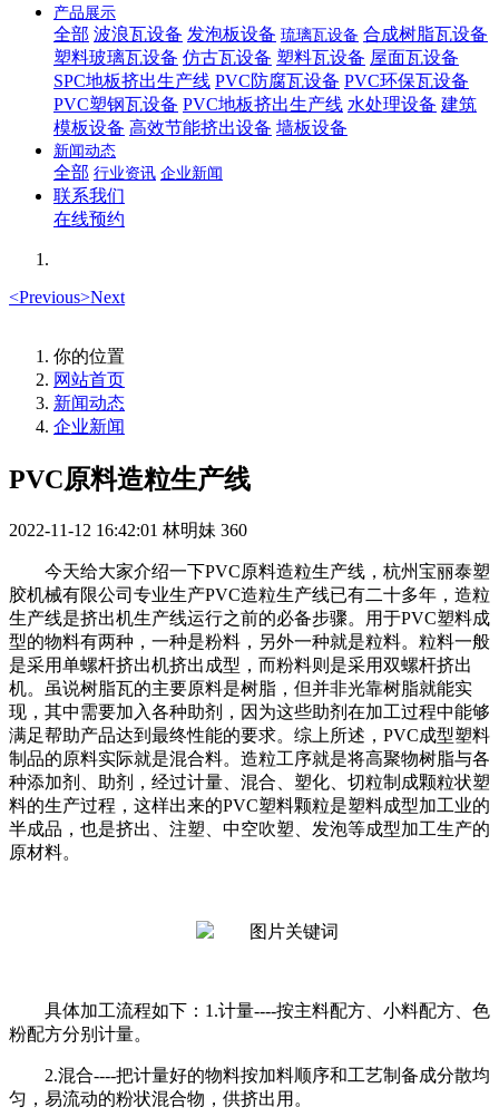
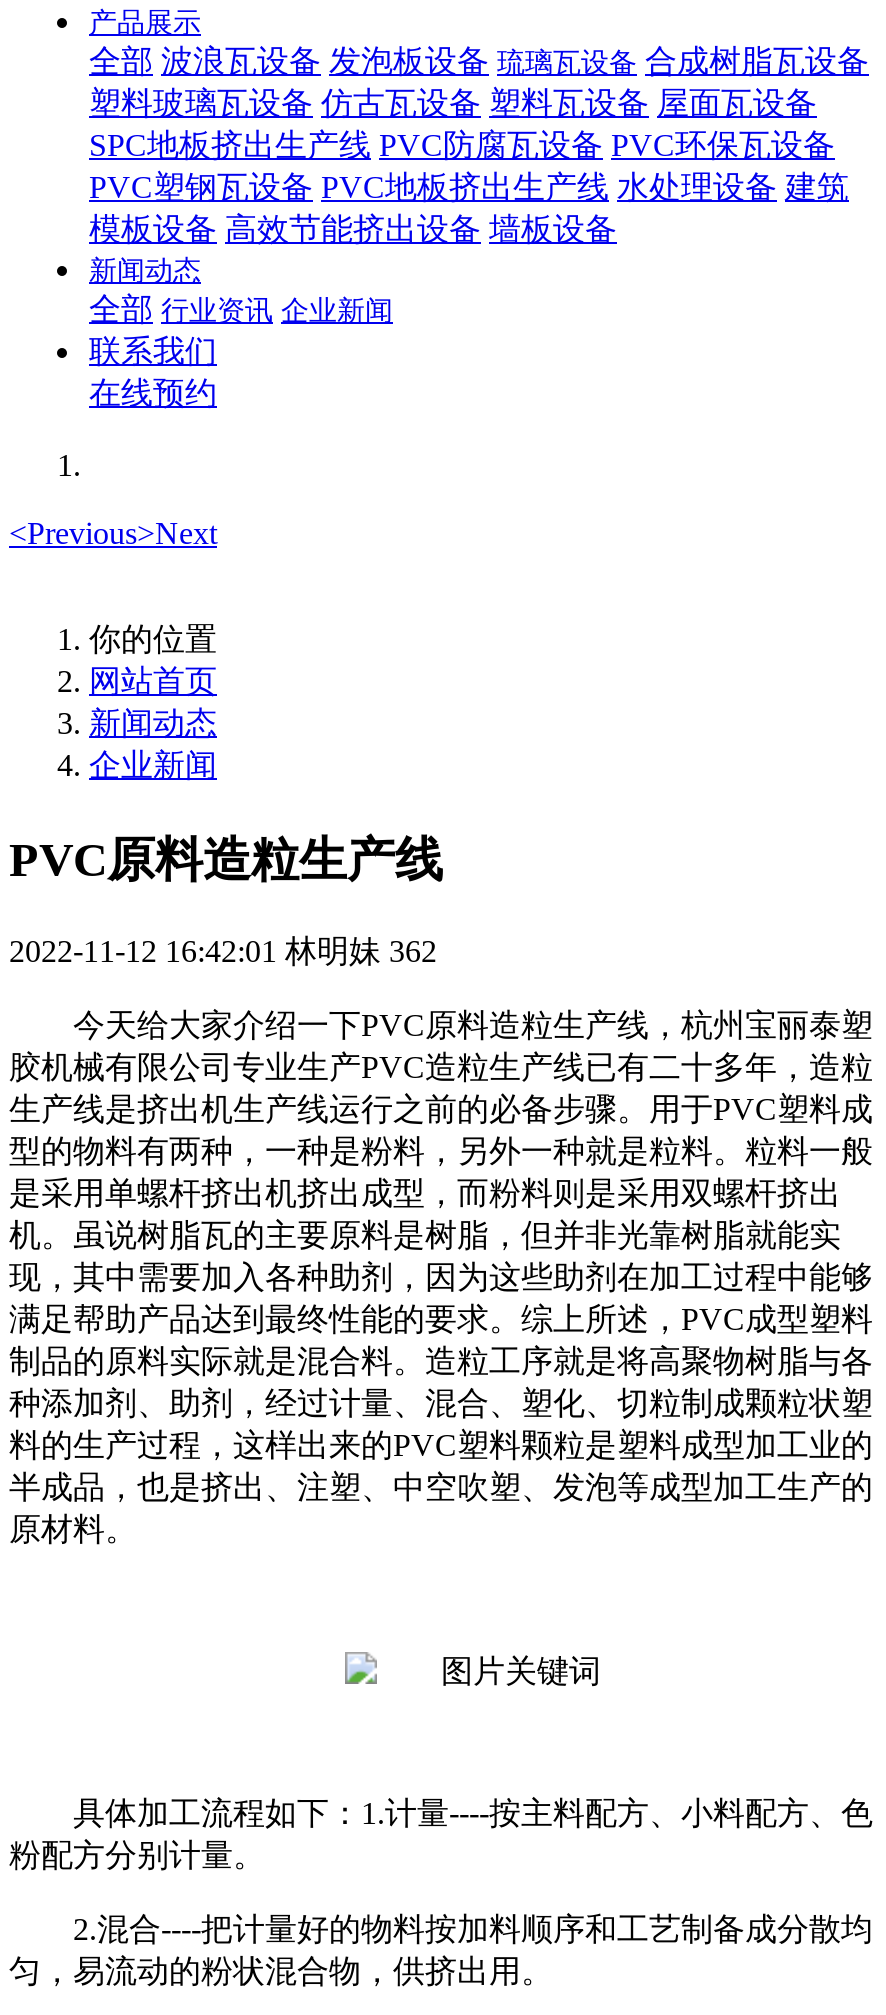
- 2022-11-12 16:42:01 林明妹 360
+ 2022-11-12 16:42:01 林明妹 362
